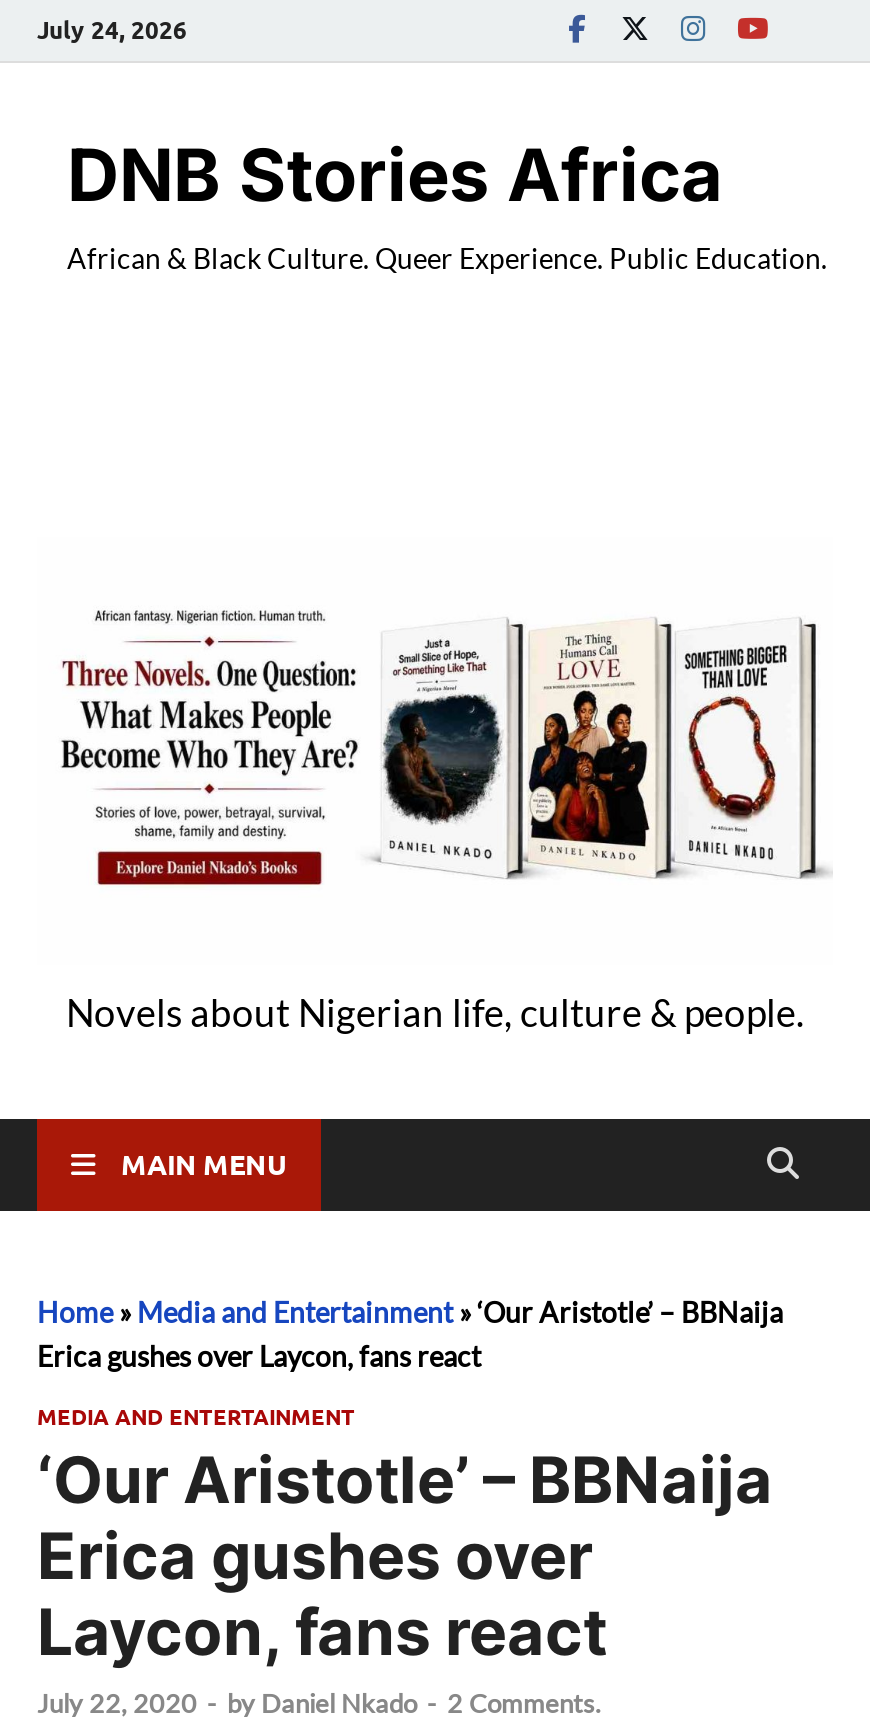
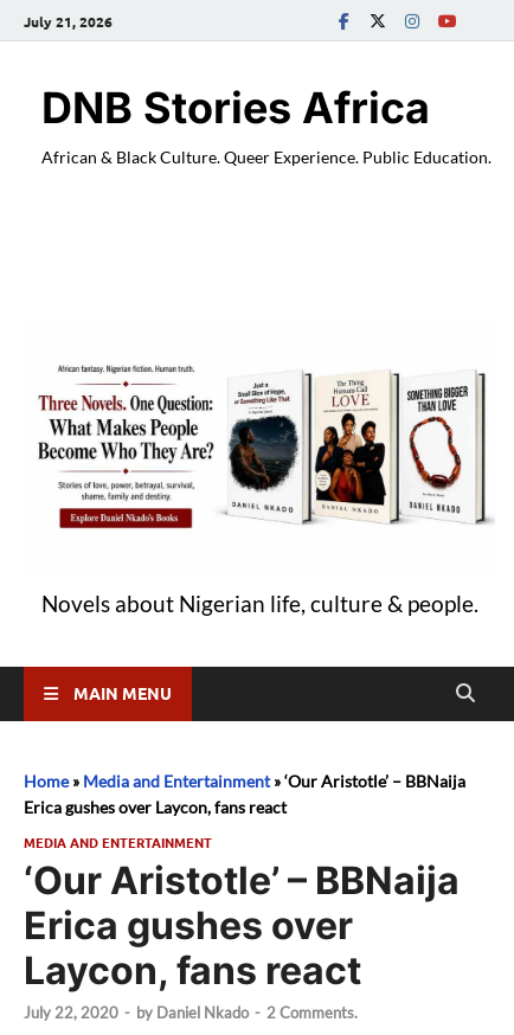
- July 24, 2026
+ July 21, 2026
